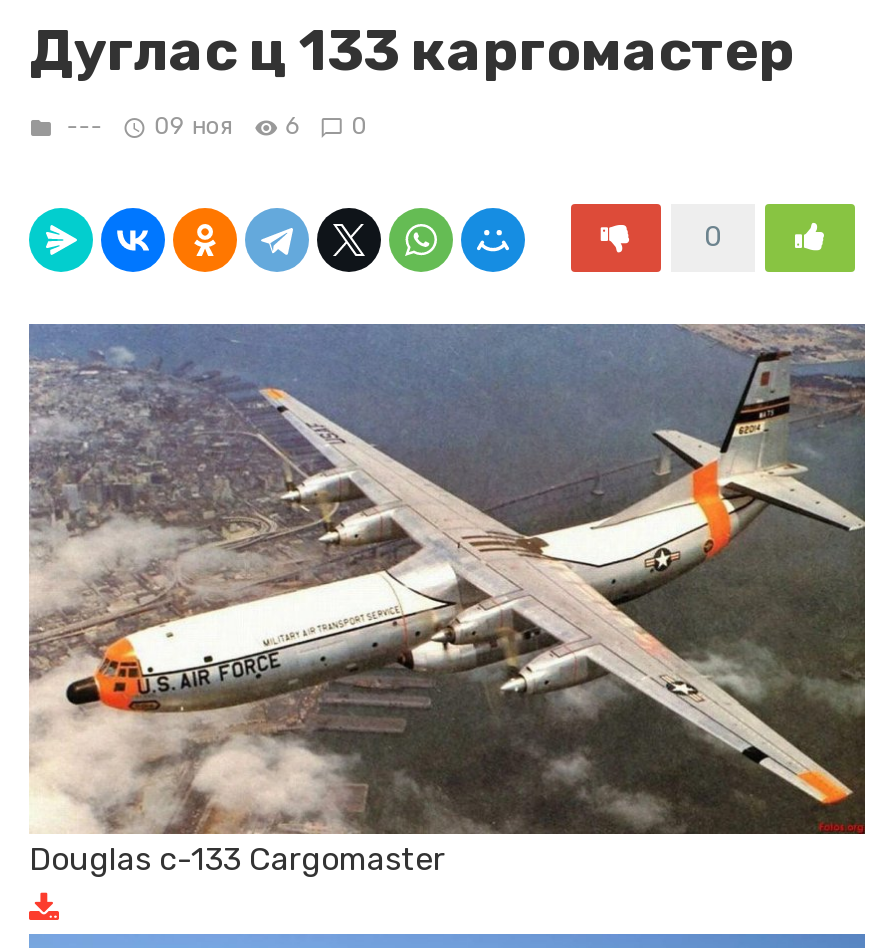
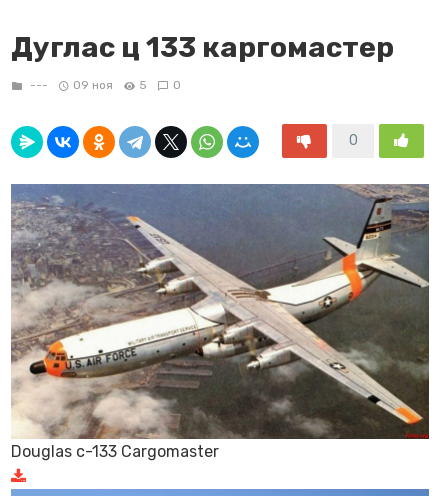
- 6
+ 5
